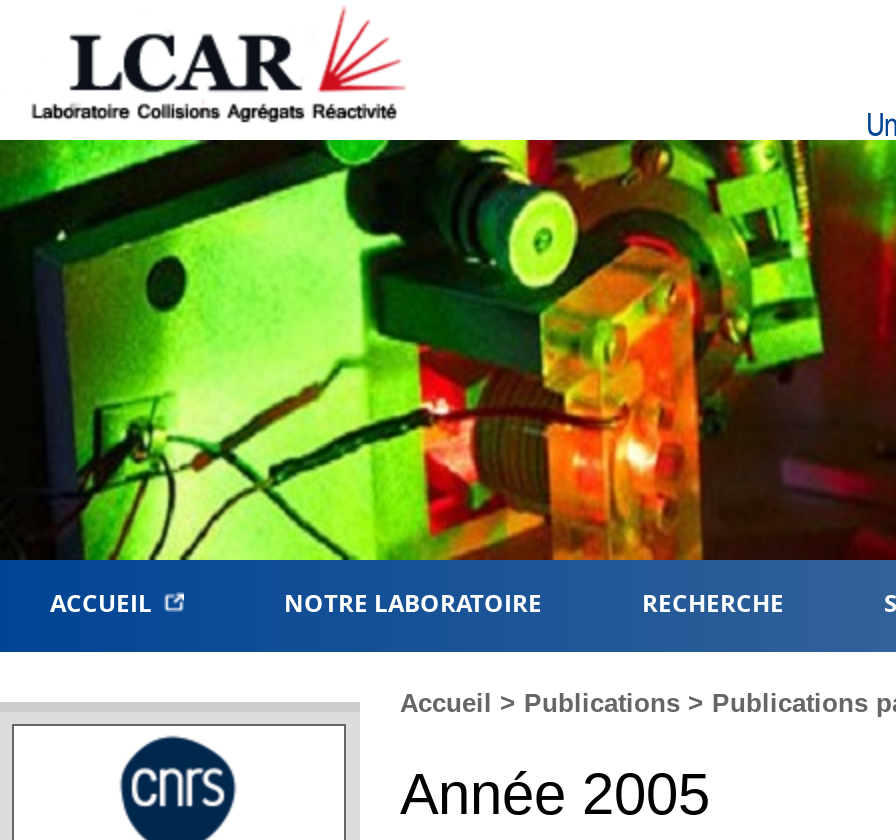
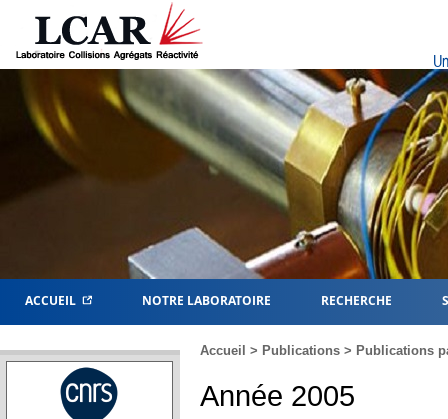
- [image]
+ [image]
